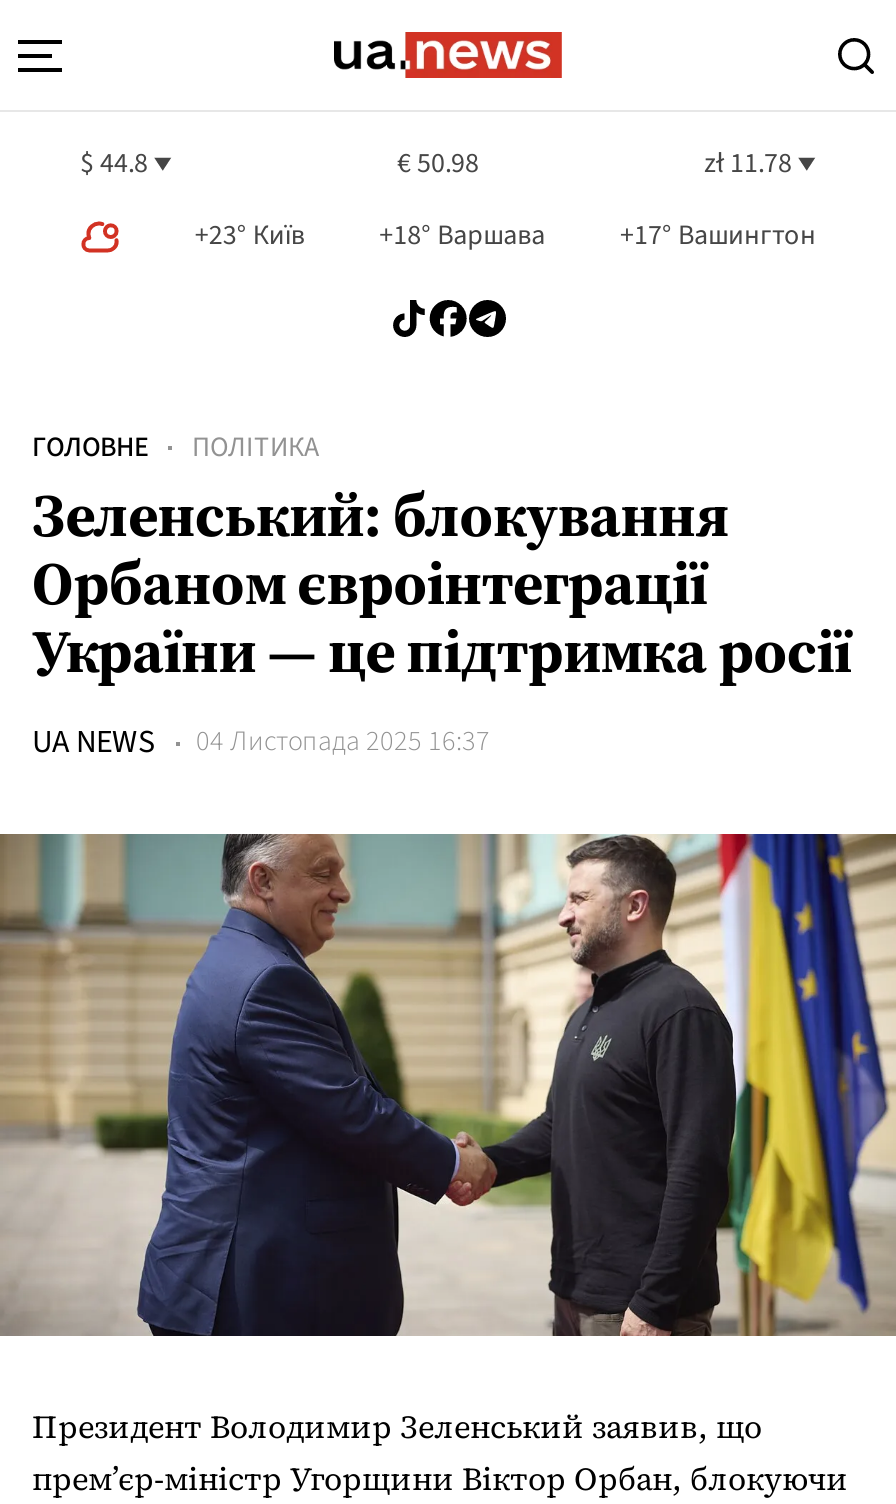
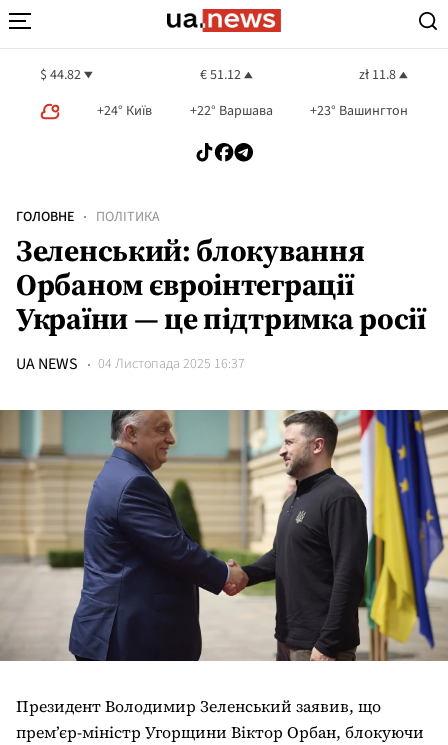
- $ 44.8
+ $ 44.82

- € 50.98
+ € 51.12

- zł 11.78
+ zł 11.8

- +23° Київ
+ +24° Київ

- +18° Варшава
+ +22° Варшава

- +17° Вашингтон
+ +23° Вашингтон
